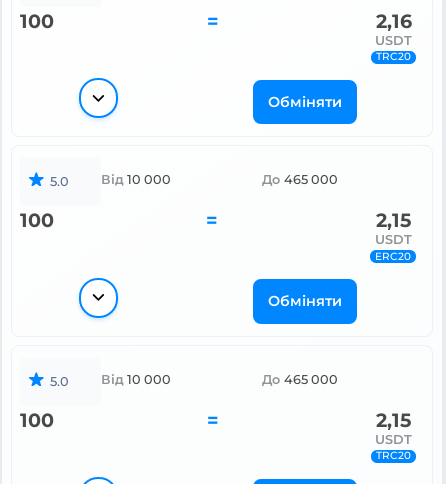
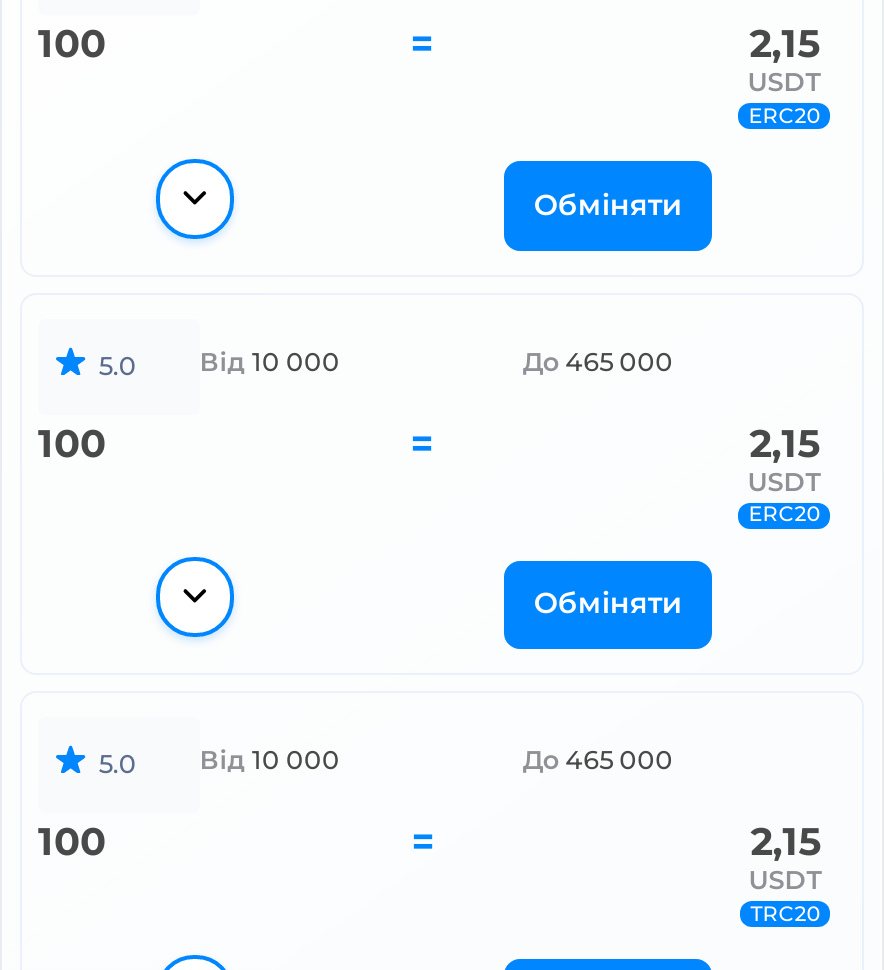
- 2,16
+ 2,15

- TRC20
+ ERC20
